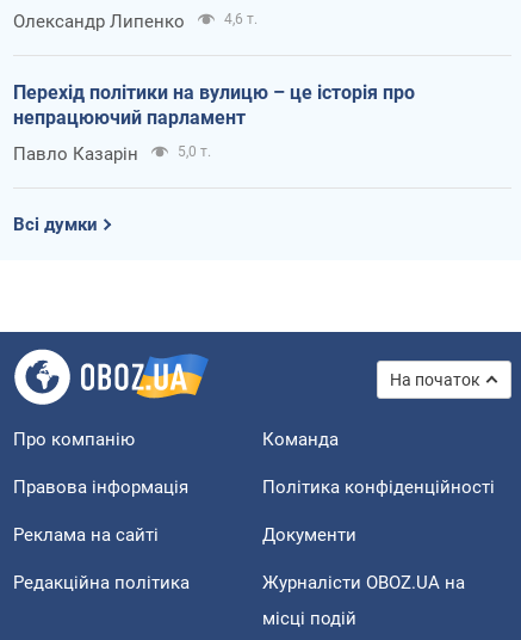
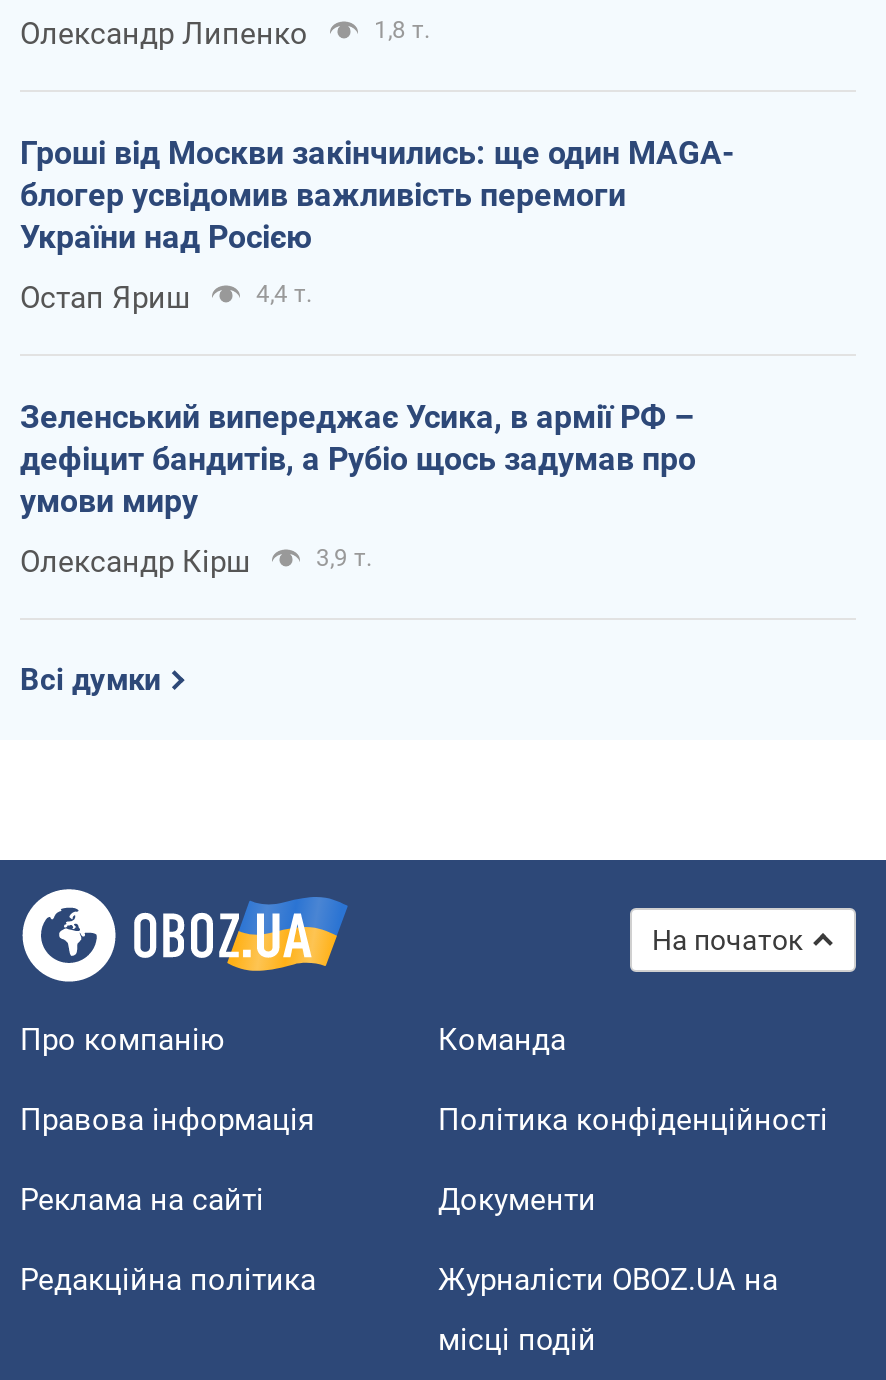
- 4,6 т.
- Перехід політики на вулицю – це історія про
- непрацюючий парламент
- Павло Казарін
- 5,0 т.
+ 1,8 т.
+ Гроші від Москви закінчились: ще один MAGA-
+ блогер усвідомив важливість перемоги
+ України над Росією
+ Остап Яриш
+ 4,4 т.
+ Зеленський випереджає Усика, в армії РФ –
+ дефіцит бандитів, а Рубіо щось задумав про
+ умови миру
+ Олександр Кірш
+ 3,9 т.
